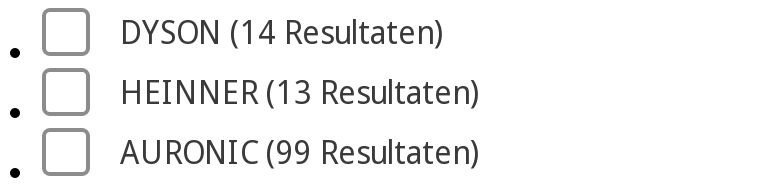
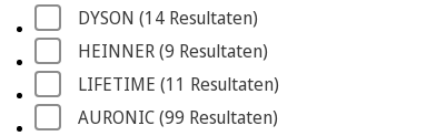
- HEINNER (13 Resultaten)
+ HEINNER (9 Resultaten)
+ LIFETIME (11 Resultaten)
